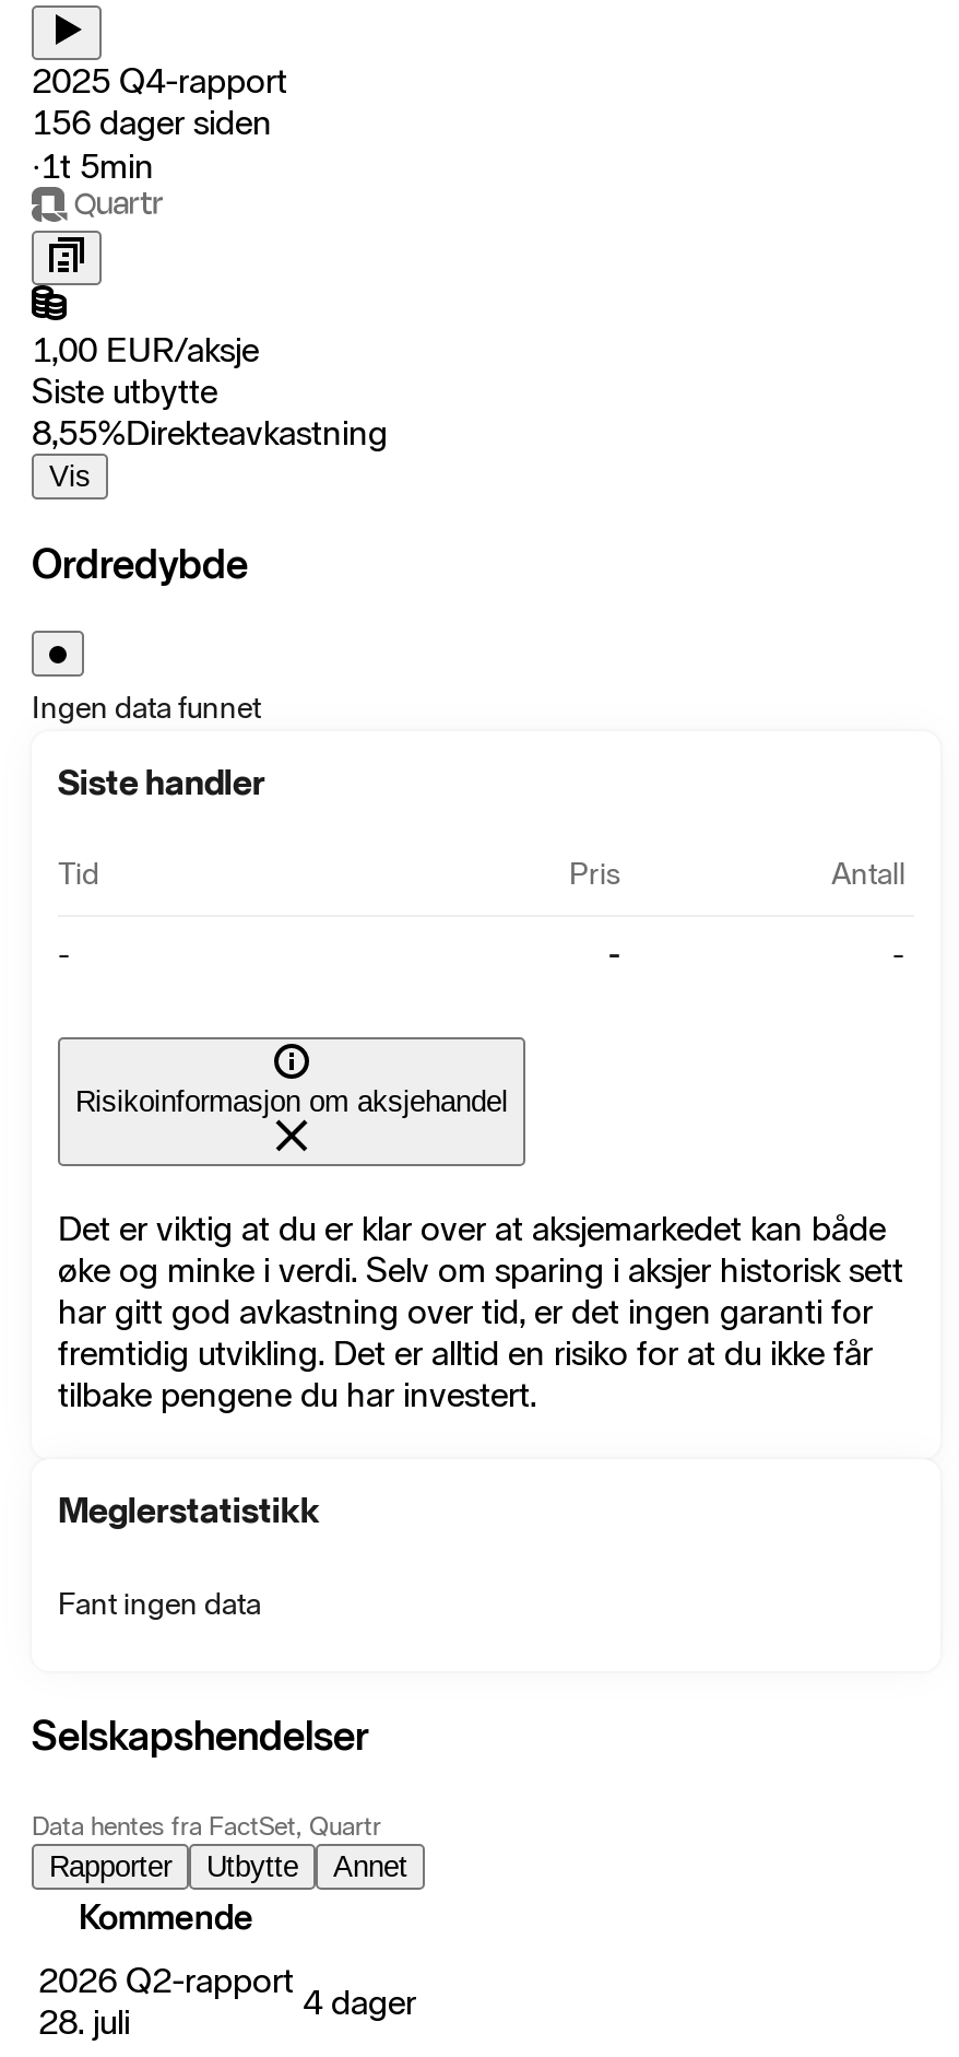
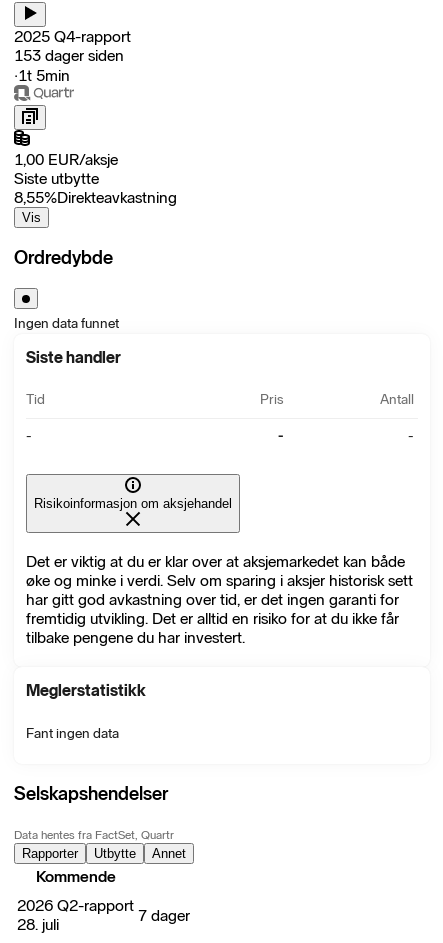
- 156 dager siden
+ 153 dager siden

- 4 dager
+ 7 dager
